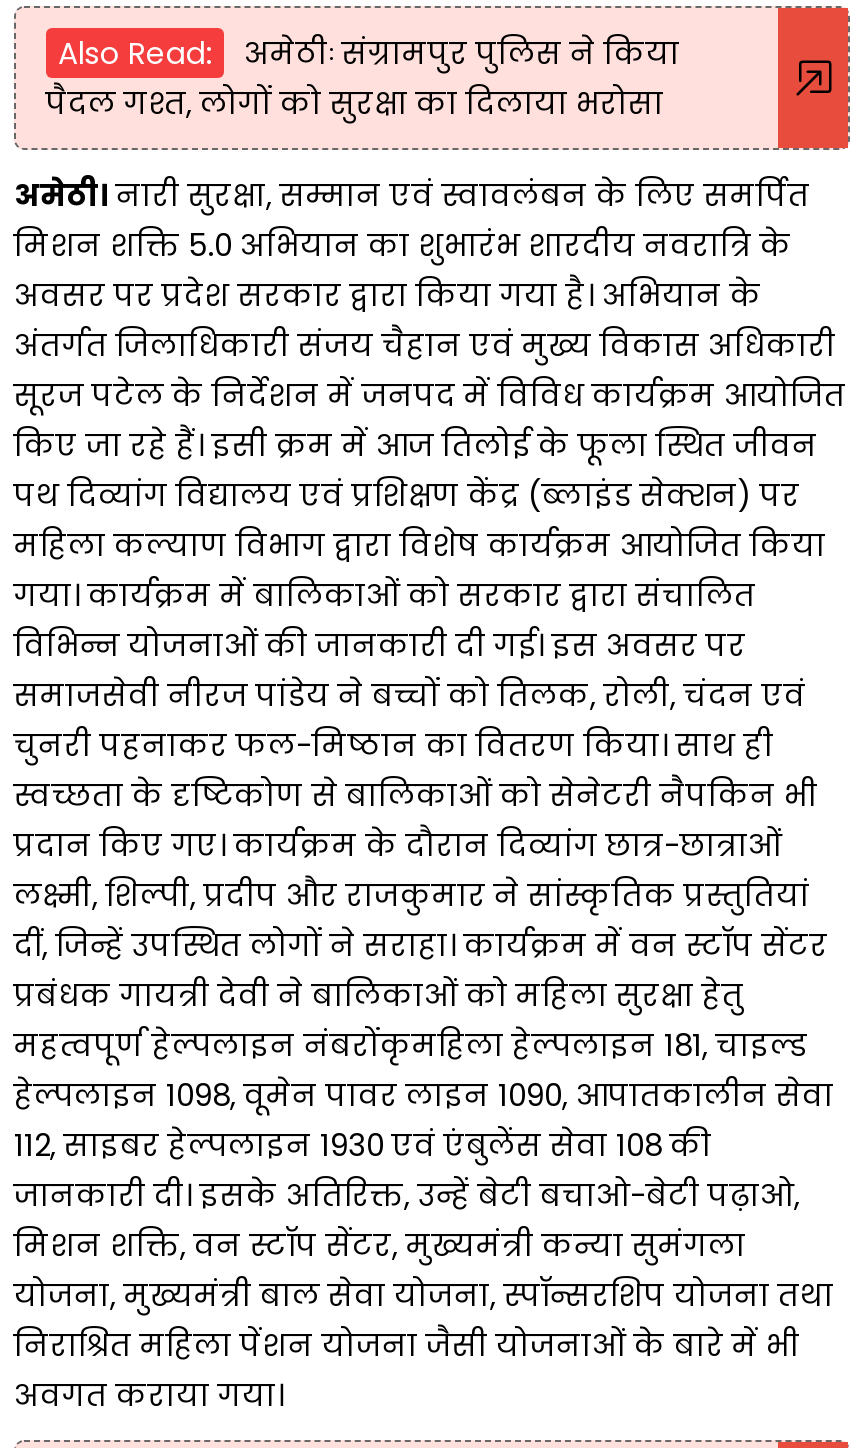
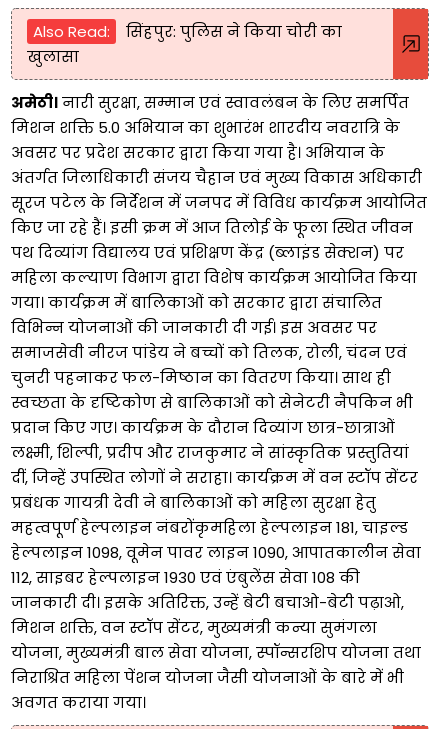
- अमेठीः संग्रामपुर पुलिस ने किया
- पैदल गश्त, लोगों को सुरक्षा का दिलाया भरोसा
+ सिंहपुर: पुलिस ने किया चोरी का
+ खुलासा
